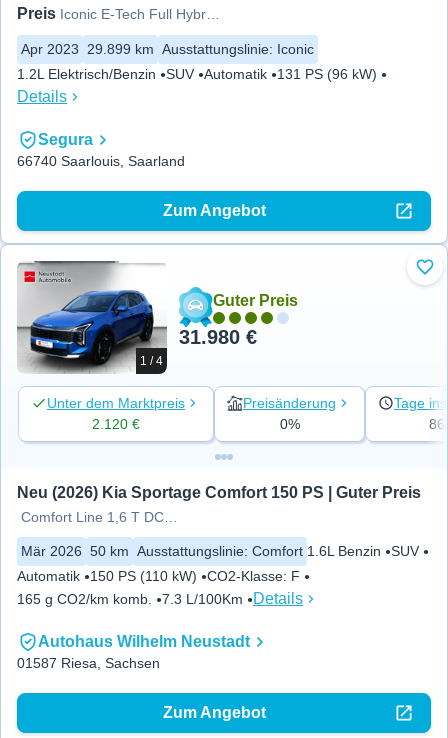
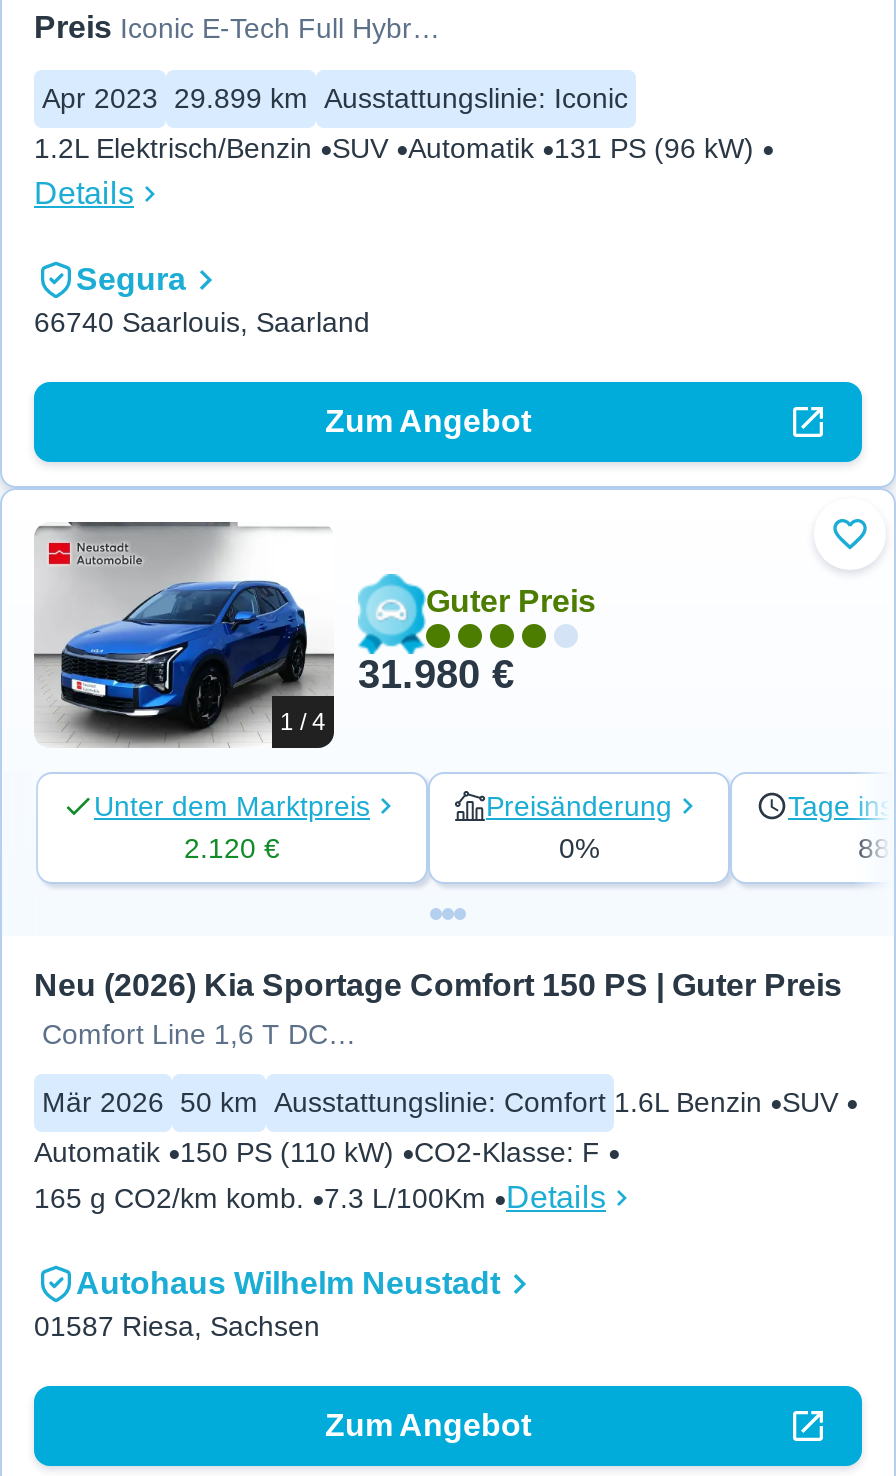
- 86
+ 88
